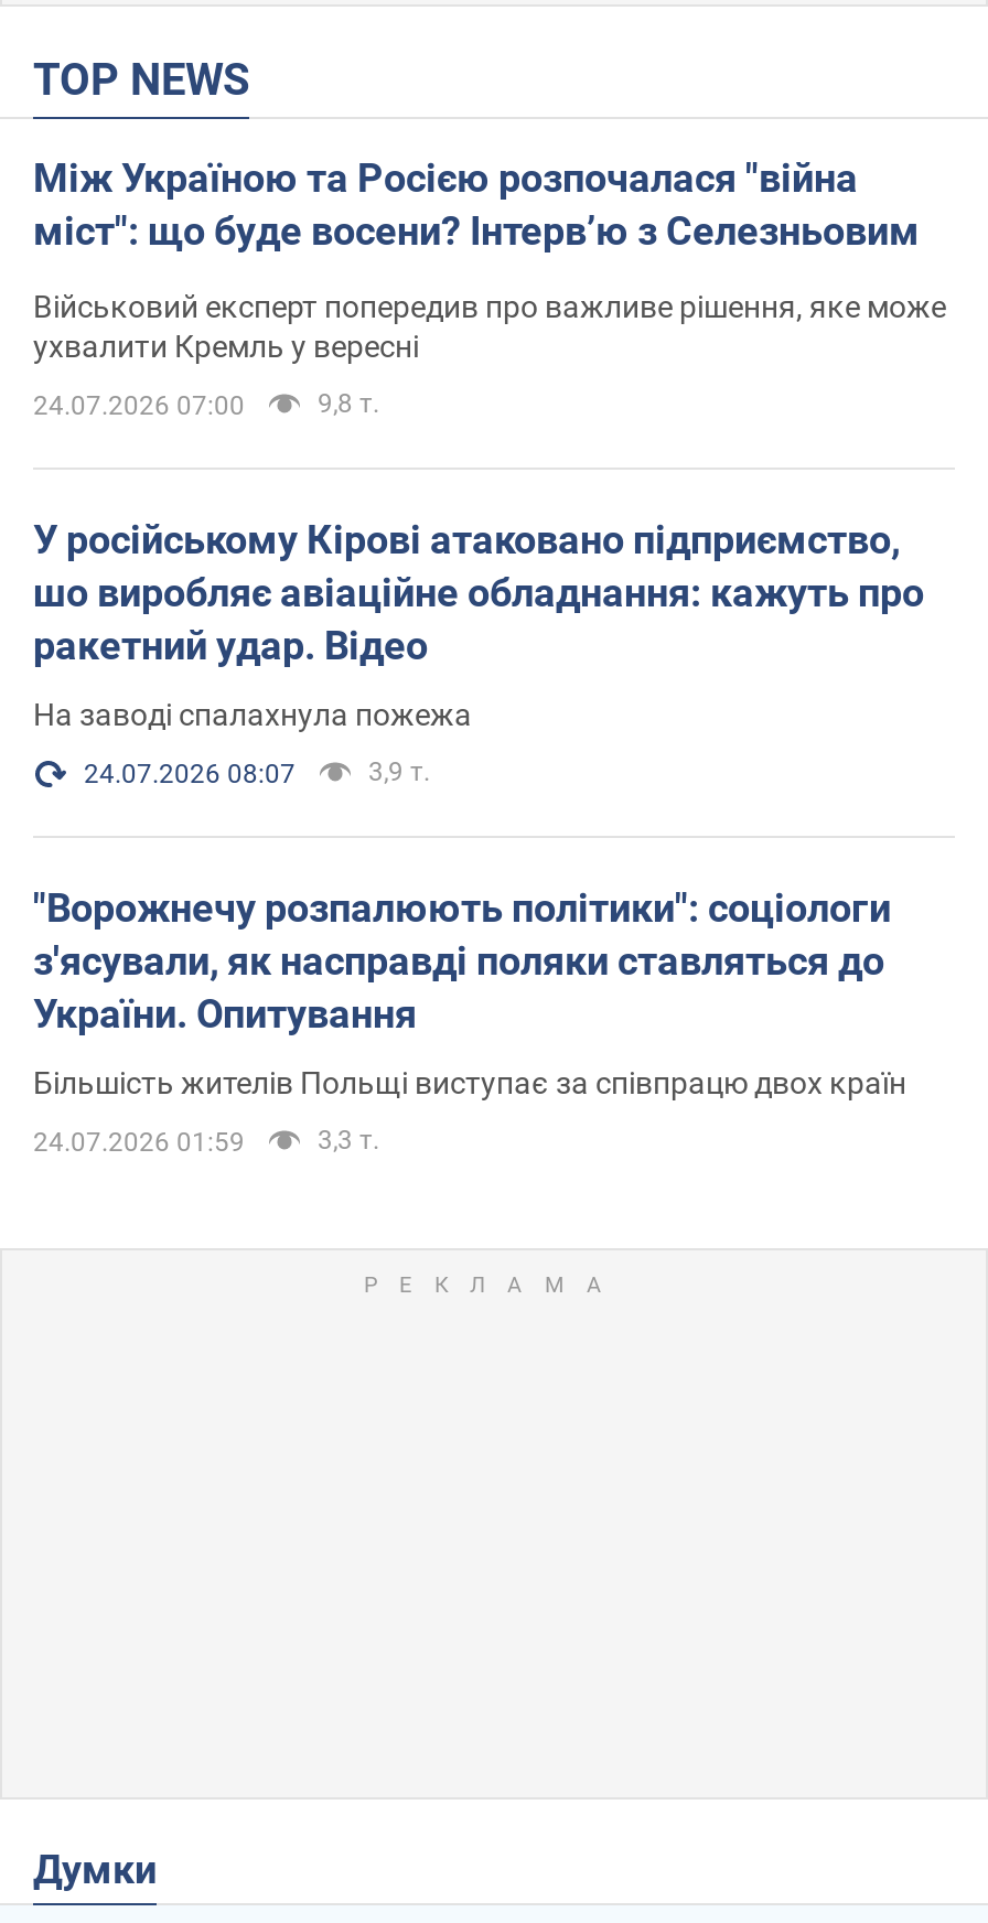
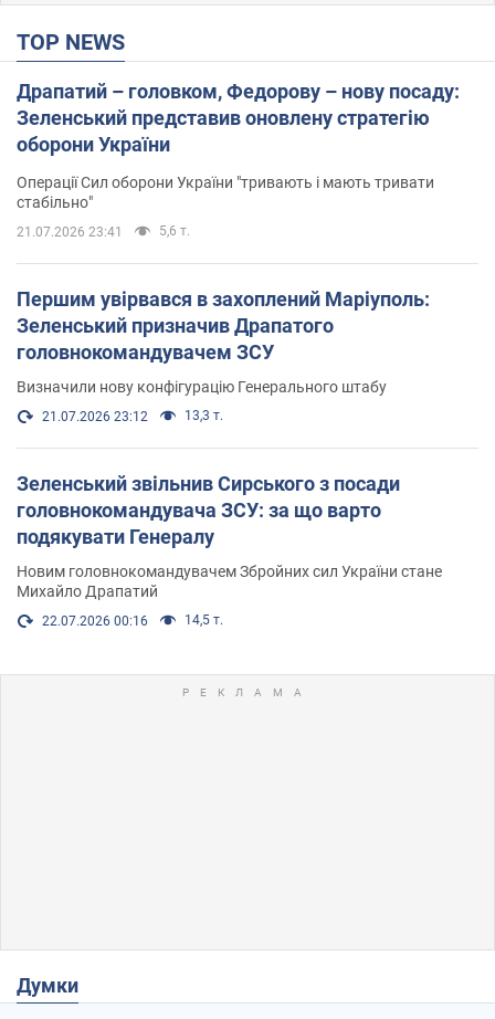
- Між Україною та Росією розпочалася "війна
- міст": що буде восени? Інтерв’ю з Селезньовим
+ Драпатий – головком, Федорову – нову посаду:
+ Зеленський представив оновлену стратегію
+ оборони України

- Військовий експерт попередив про важливе рішення, яке може
- ухвалити Кремль у вересні
+ Операції Сил оборони України "тривають і мають тривати
+ стабільно"

- 24.07.2026 07:00
- 9,8 т.
+ 21.07.2026 23:41
+ 5,6 т.

- У російському Кірові атаковано підприємство,
- шо виробляє авіаційне обладнання: кажуть про
- ракетний удар. Відео
+ Першим увірвався в захоплений Маріуполь:
+ Зеленський призначив Драпатого
+ головнокомандувачем ЗСУ

- На заводі спалахнула пожежа
+ Визначили нову конфігурацію Генерального штабу

- 24.07.2026 08:07
- 3,9 т.
+ 21.07.2026 23:12
+ 13,3 т.

- "Ворожнечу розпалюють політики": соціологи
- з'ясували, як насправді поляки ставляться до
- України. Опитування
+ Зеленський звільнив Сирського з посади
+ головнокомандувача ЗСУ: за що варто
+ подякувати Генералу

- Більшість жителів Польщі виступає за співпрацю двох країн
+ Новим головнокомандувачем Збройних сил України стане
+ Михайло Драпатий

- 24.07.2026 01:59
- 3,3 т.
+ 22.07.2026 00:16
+ 14,5 т.
